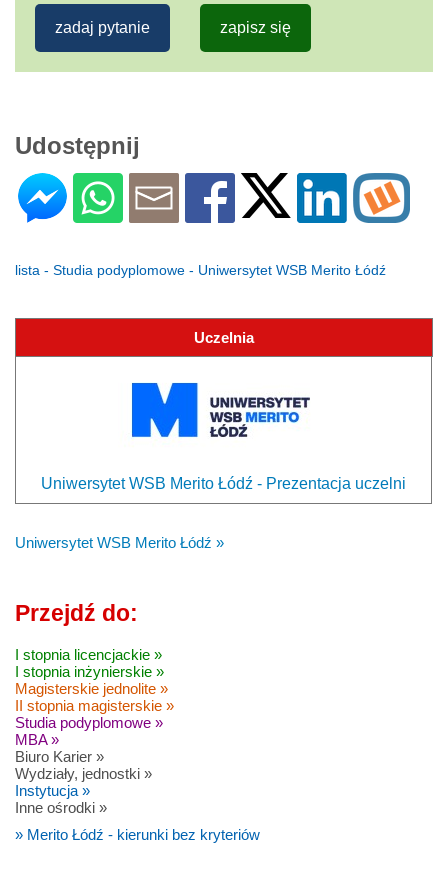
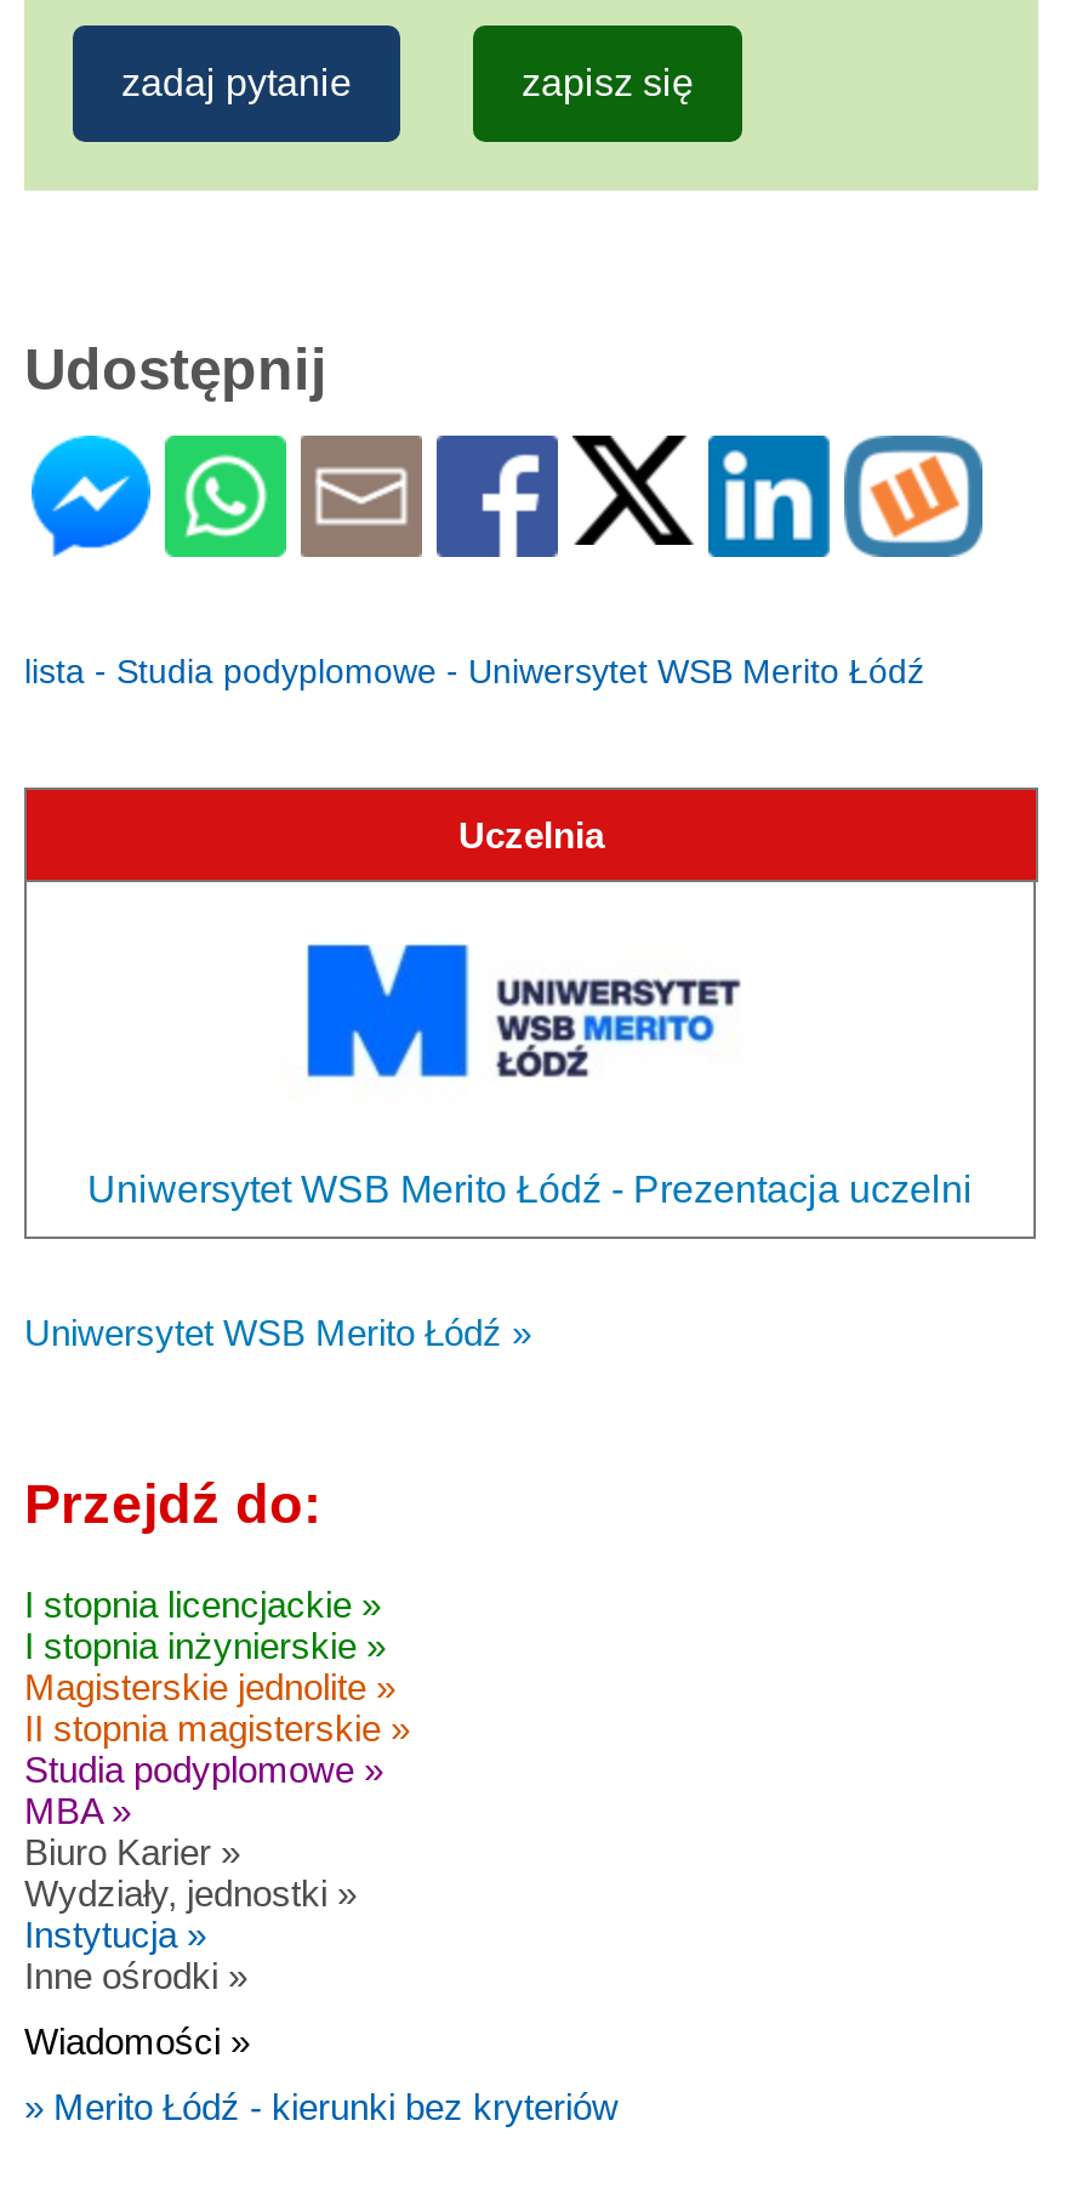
+ Wiadomości »
